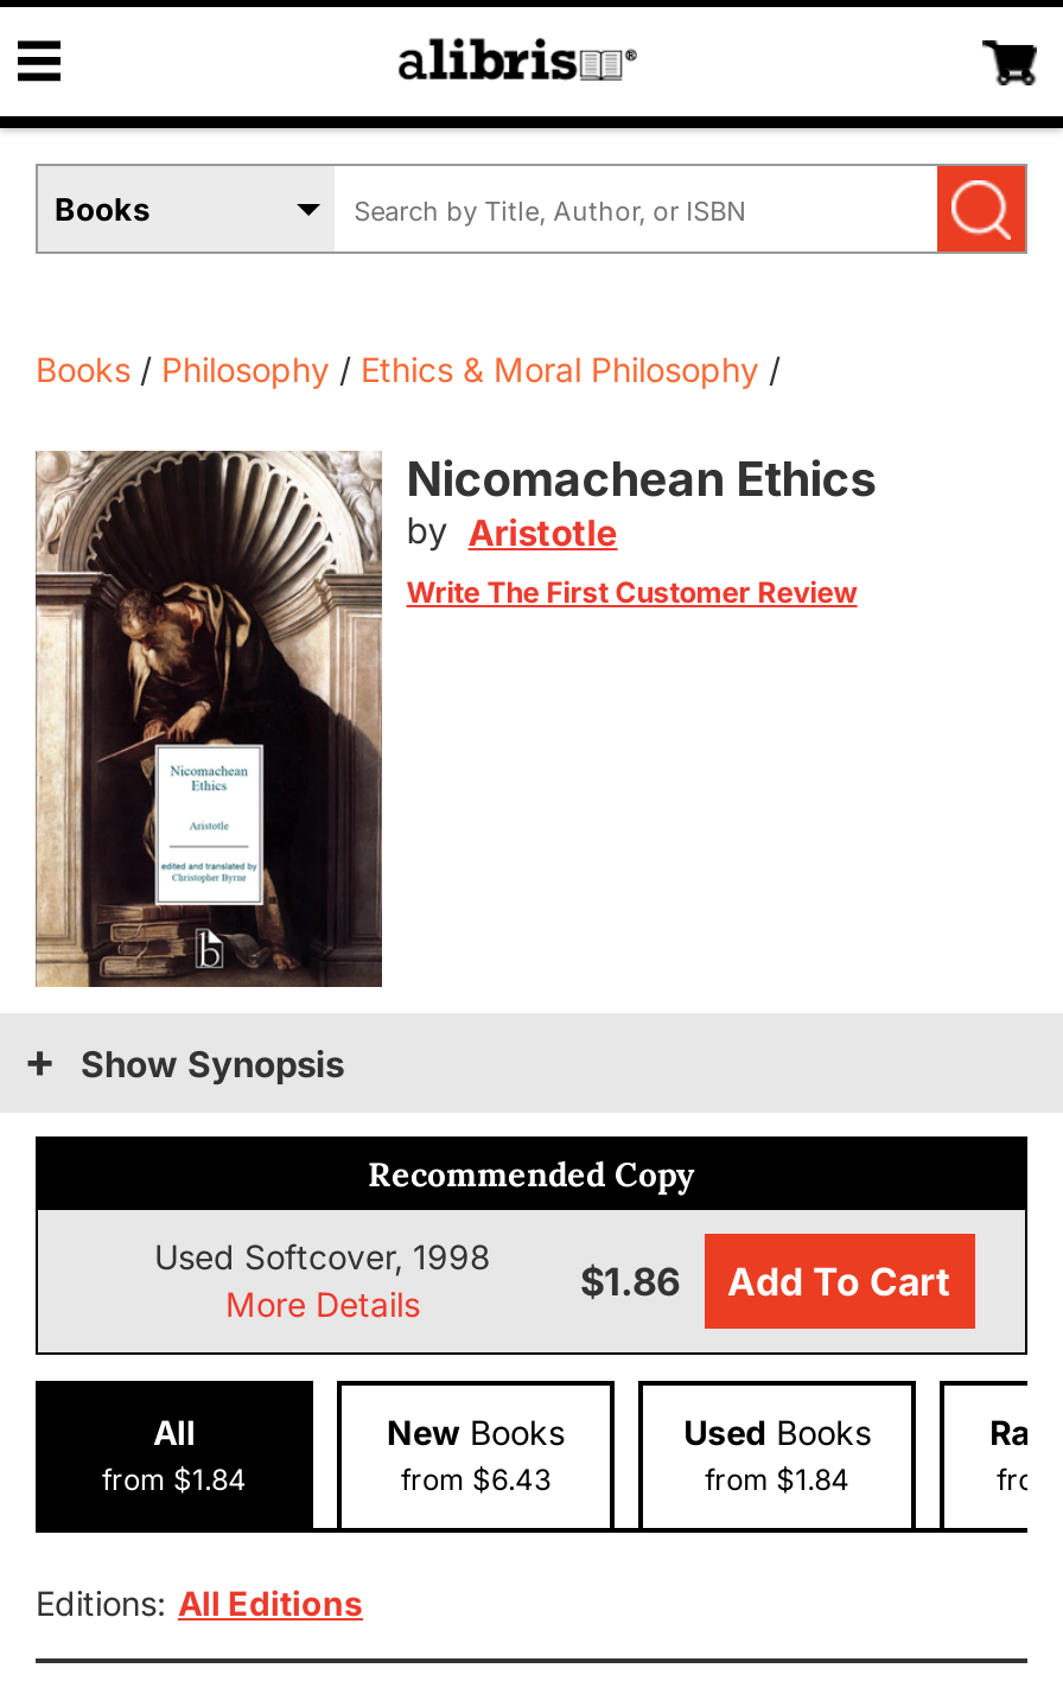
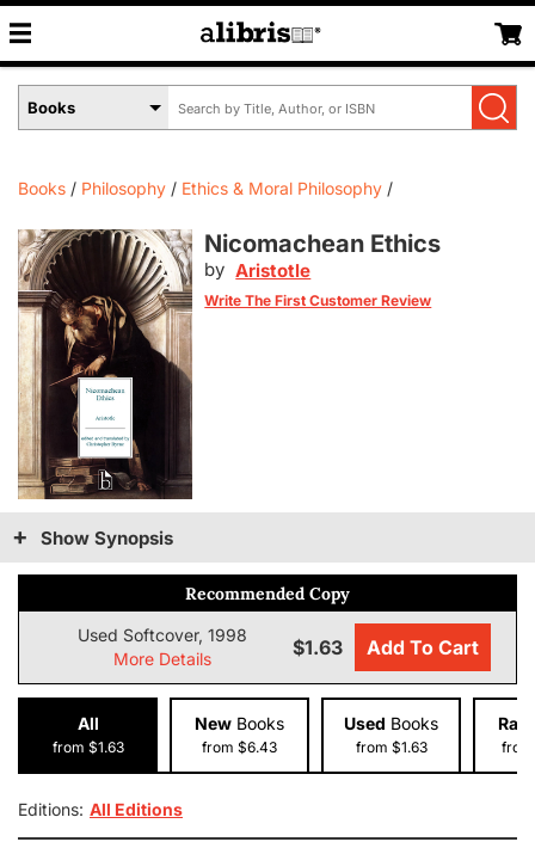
- $1.86 Add To Cart
+ $1.63 Add To Cart

- from $1.84
+ from $1.63

- from $1.84
+ from $1.63
